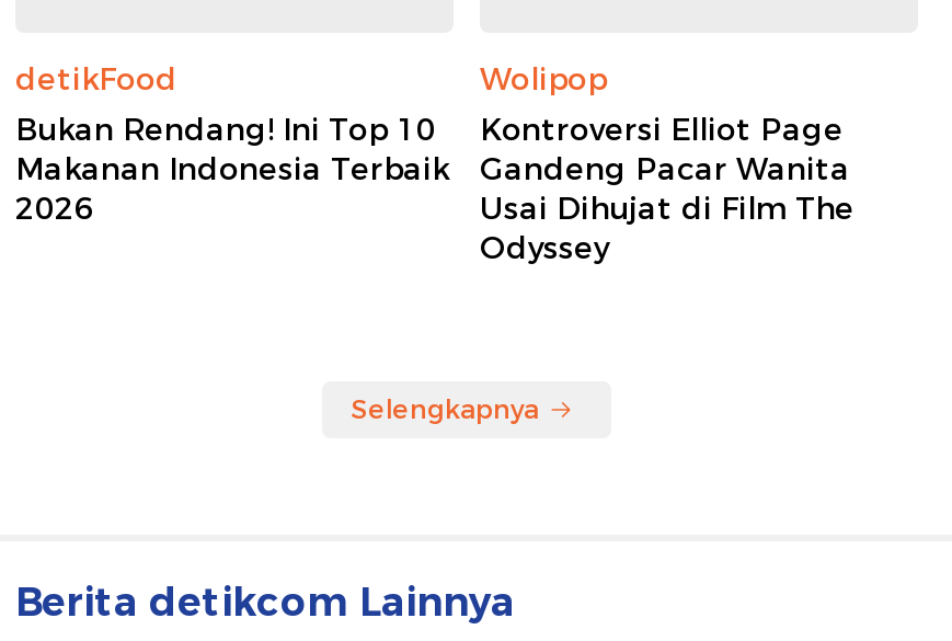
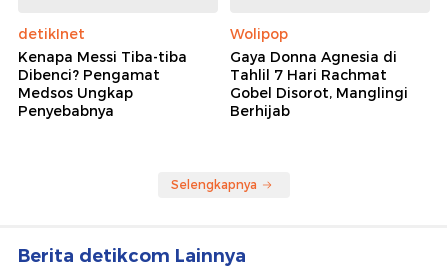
- detikFood
- Bukan Rendang! Ini Top 10
- Makanan Indonesia Terbaik
- 2026
+ detikInet
+ Kenapa Messi Tiba-tiba
+ Dibenci? Pengamat
+ Medsos Ungkap
+ Penyebabnya

- Kontroversi Elliot Page
- Gandeng Pacar Wanita
- Usai Dihujat di Film The
- Odyssey
+ Gaya Donna Agnesia di
+ Tahlil 7 Hari Rachmat
+ Gobel Disorot, Manglingi
+ Berhijab
